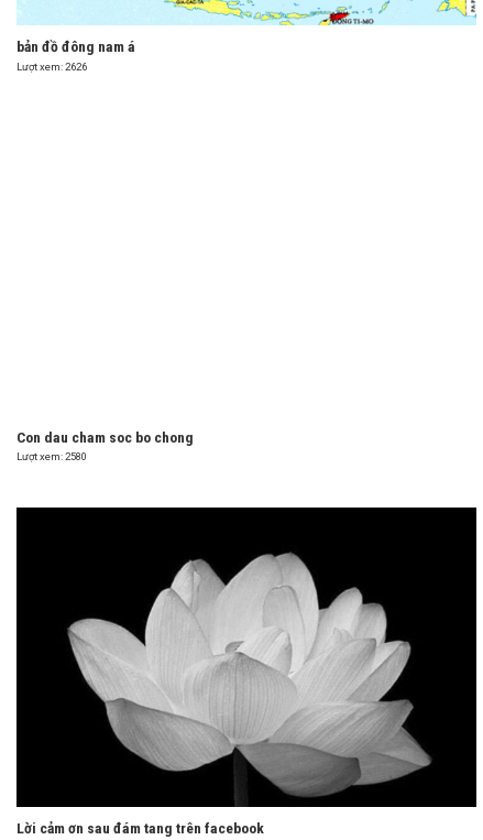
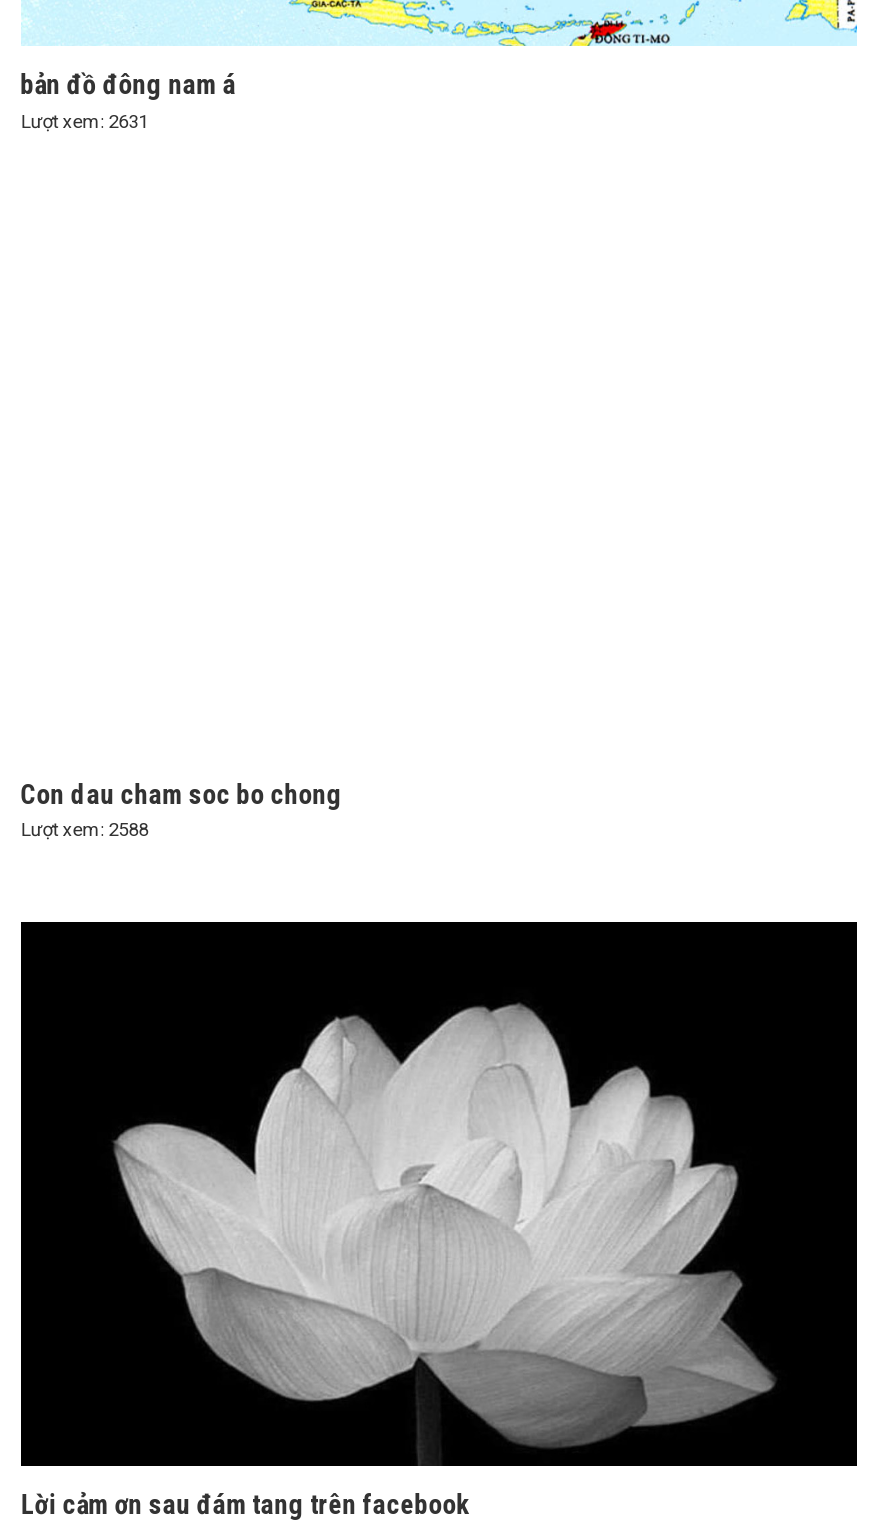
- Lượt xem: 2626
+ Lượt xem: 2631

- Lượt xem: 2580
+ Lượt xem: 2588
